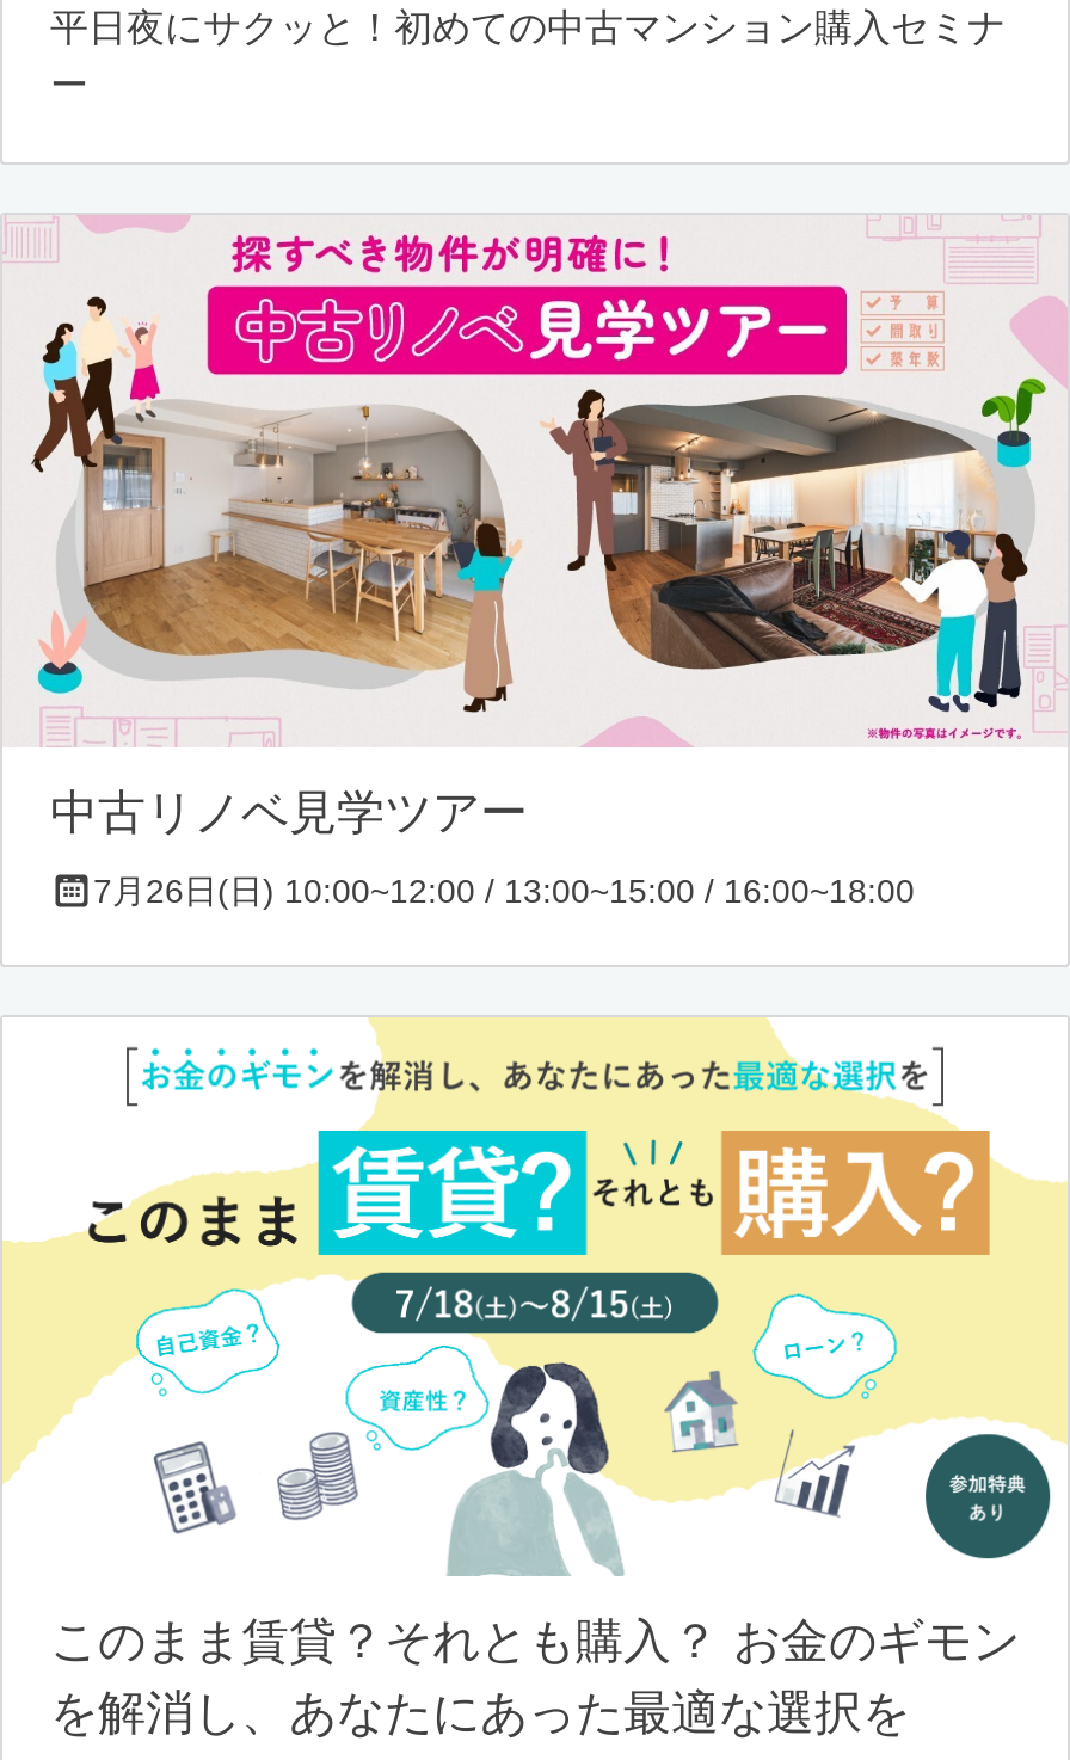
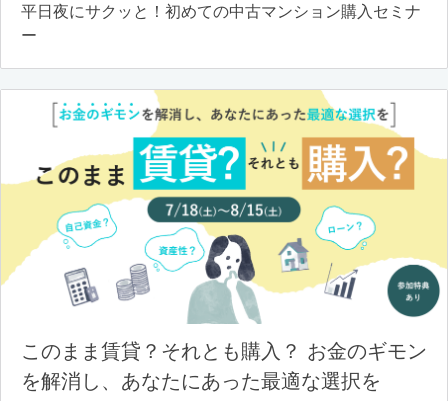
- [image]
- 中古リノベ見学ツアー
- 7月26日(日) 10:00~12:00 / 13:00~15:00 / 16:00~18:00
